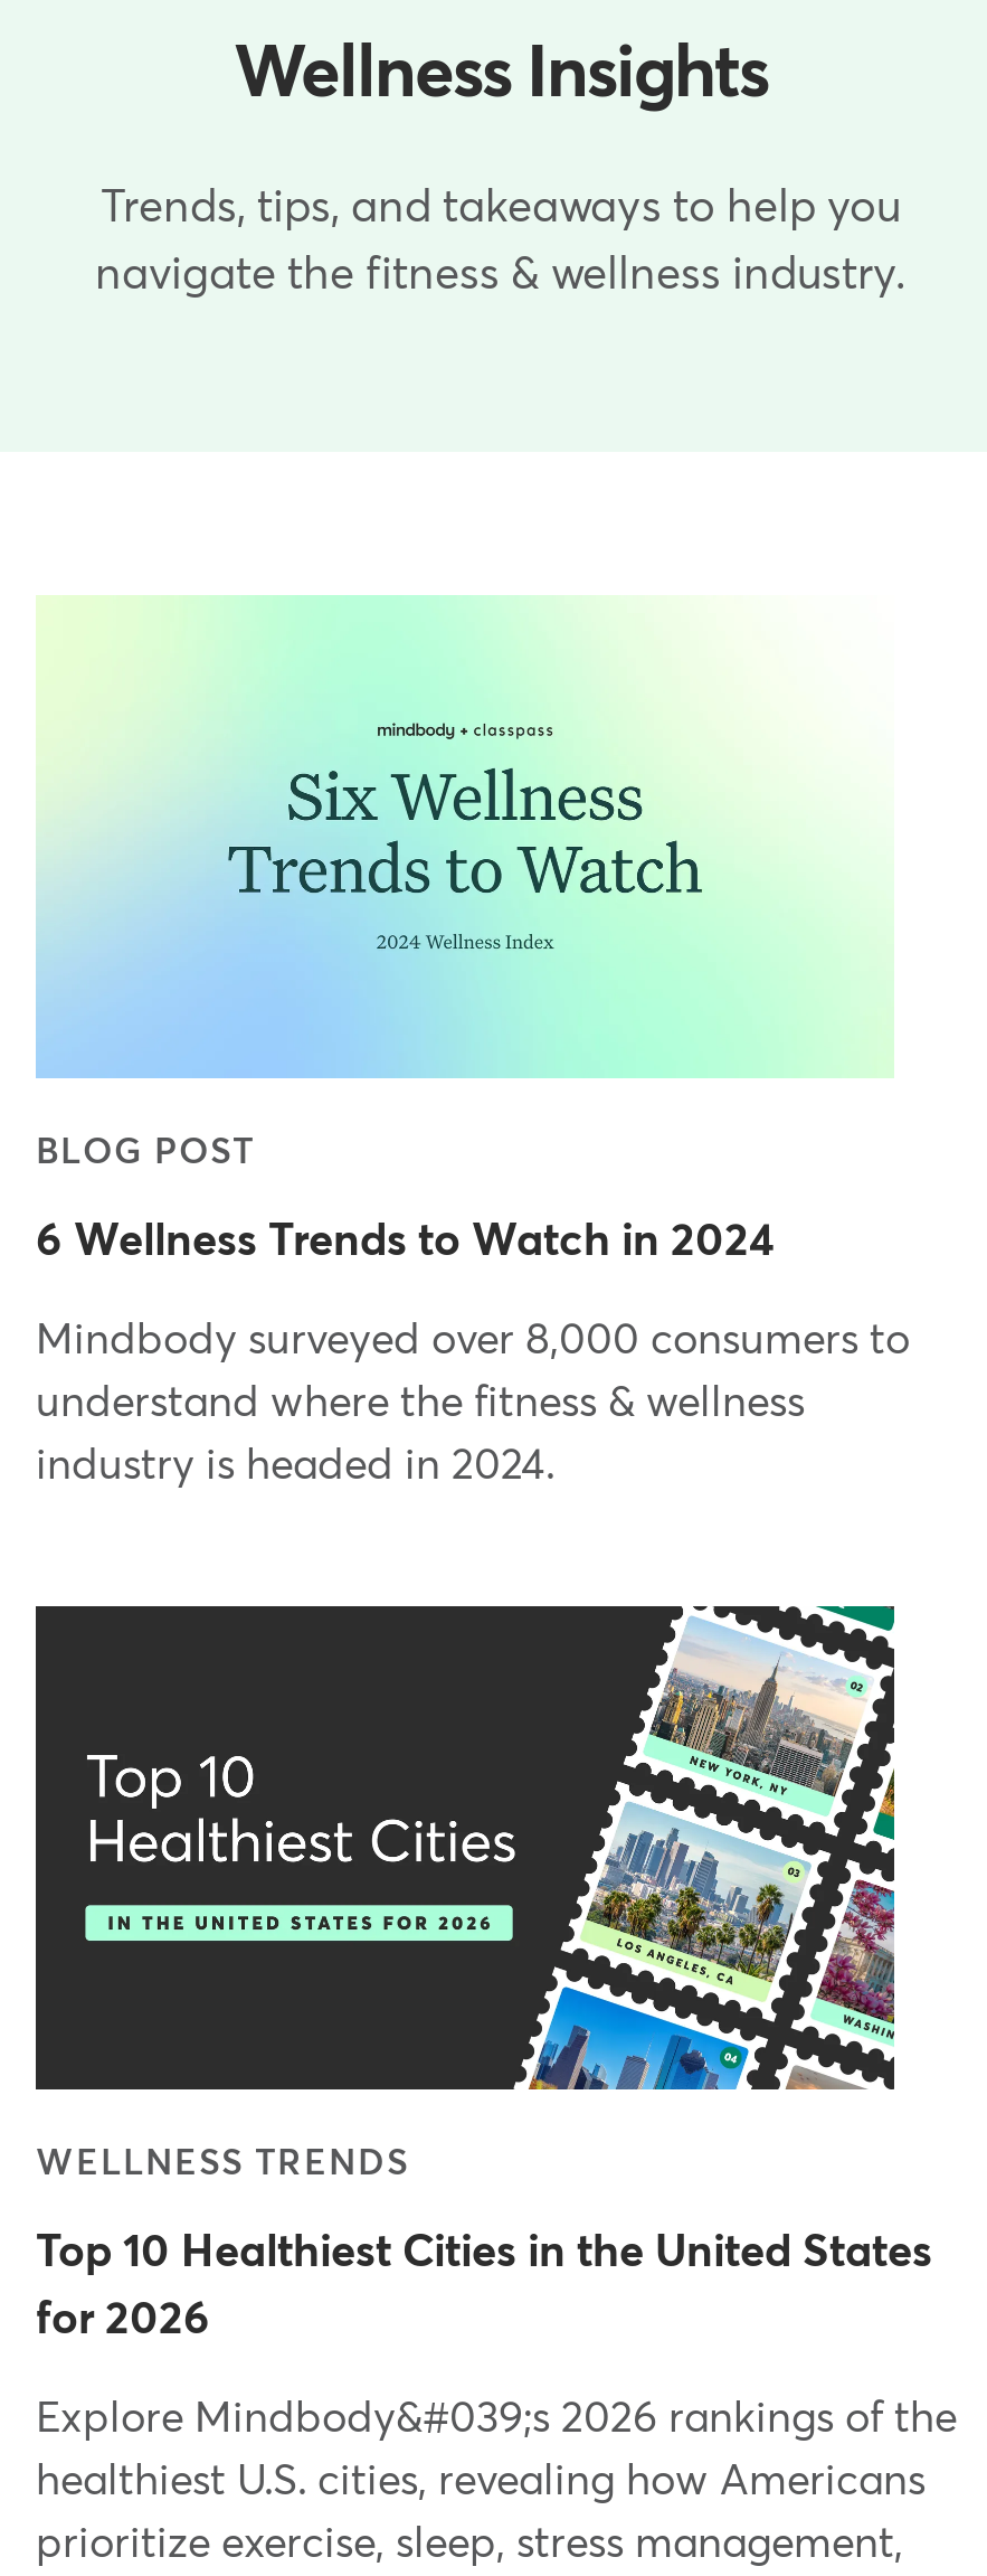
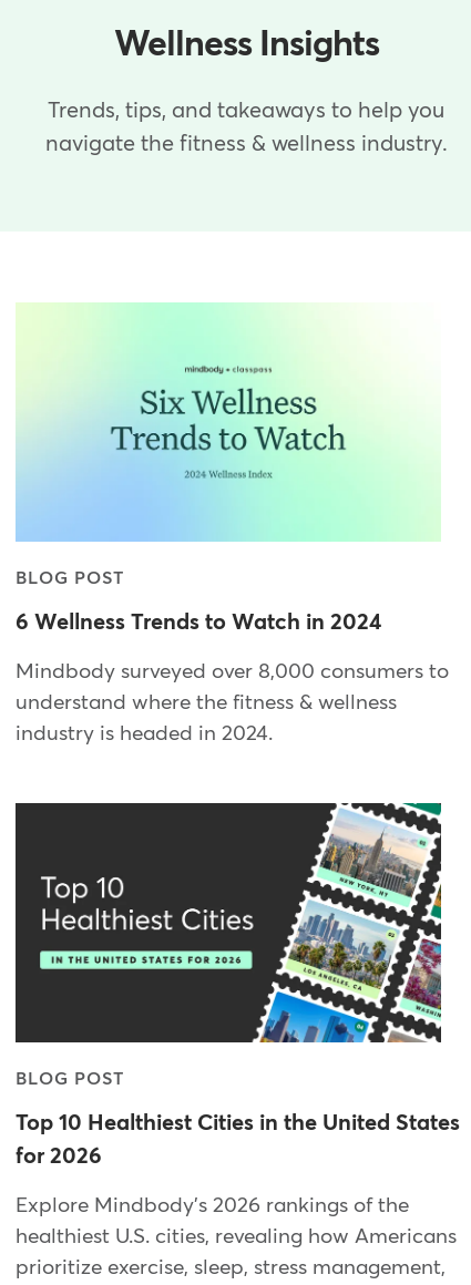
- WELLNESS TRENDS
+ BLOG POST

- Explore Mindbody&#039;s 2026 rankings of the
+ Explore Mindbody's 2026 rankings of the
